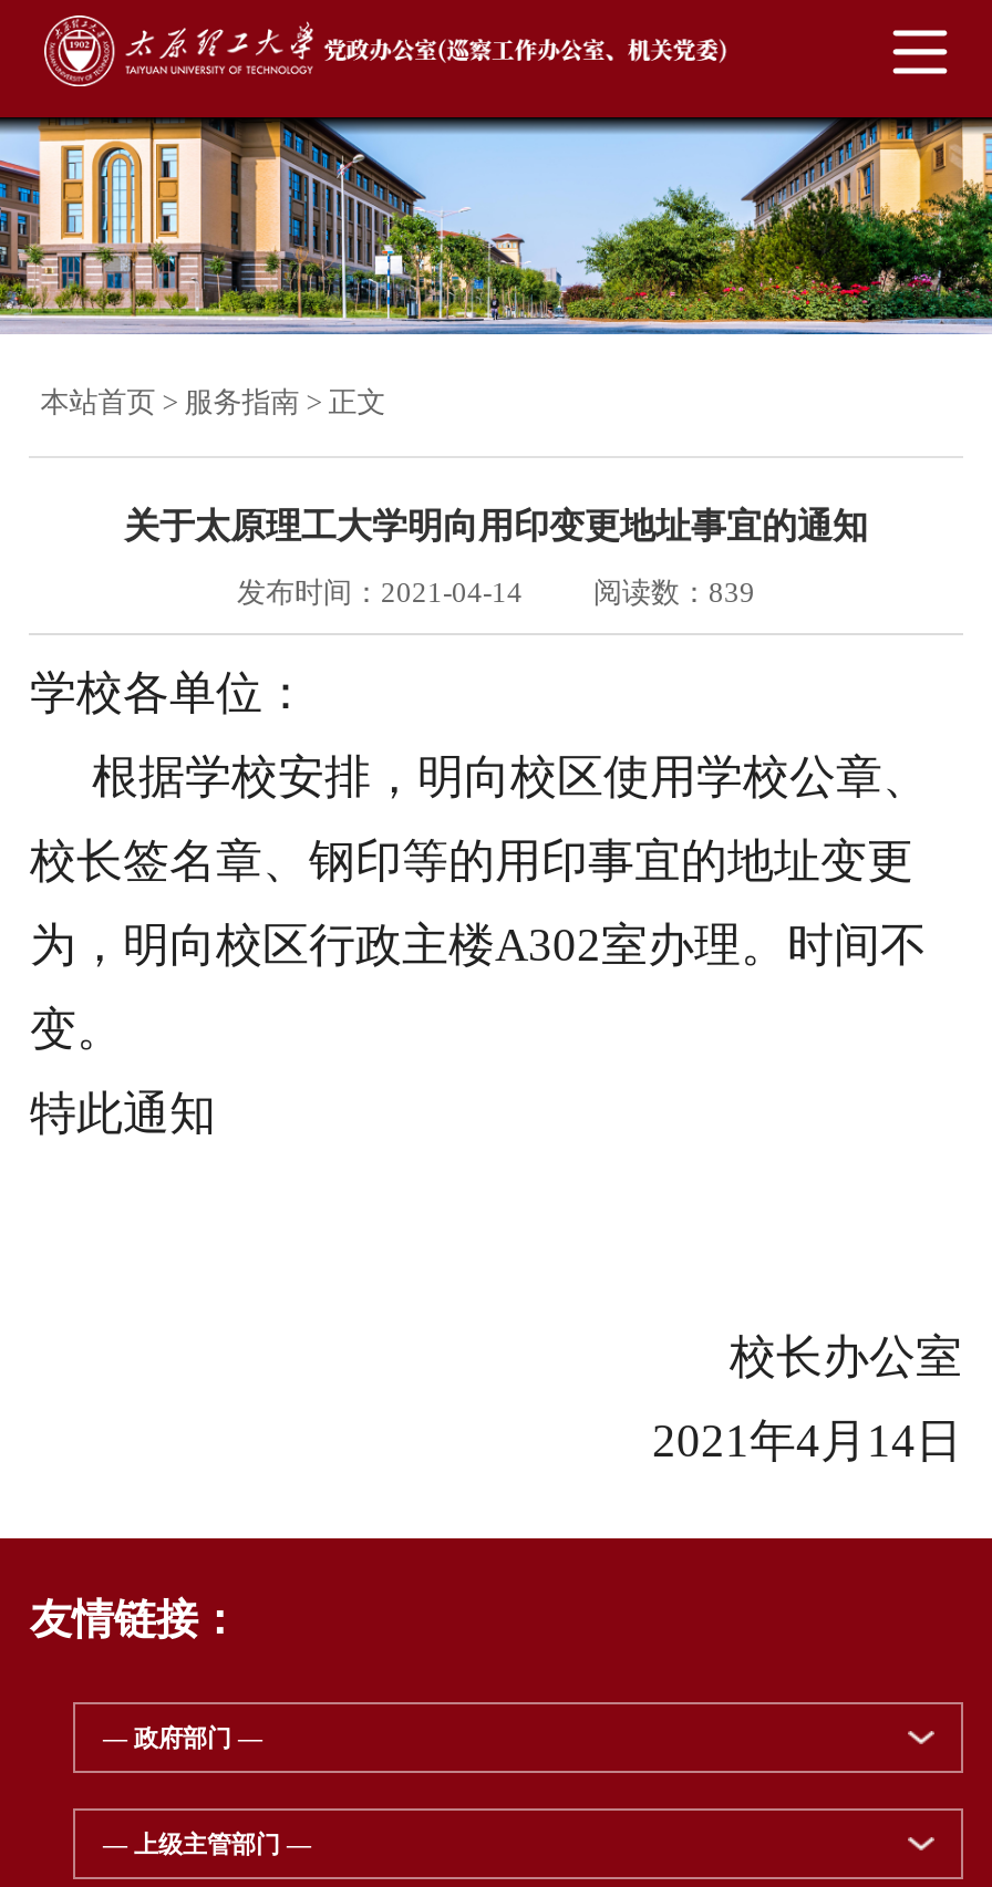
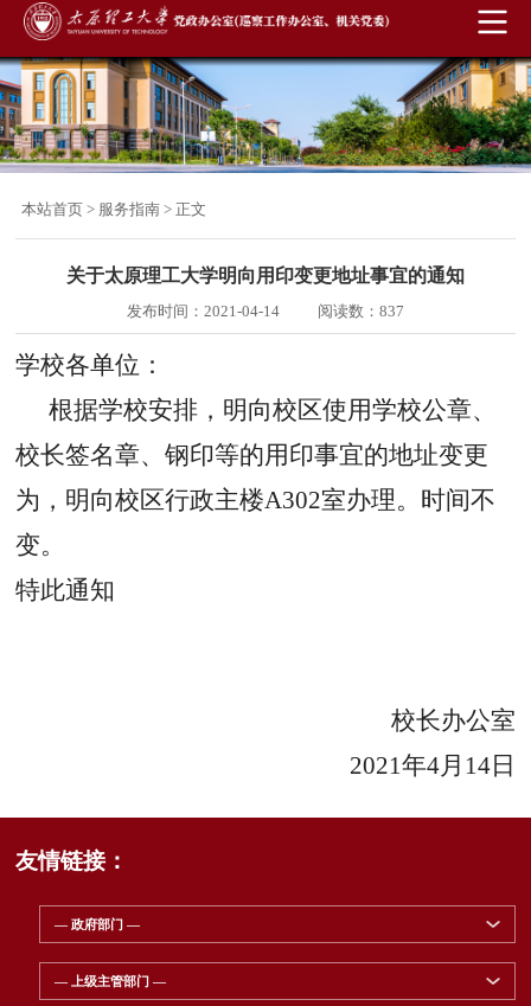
- 阅读数：839
+ 阅读数：837
